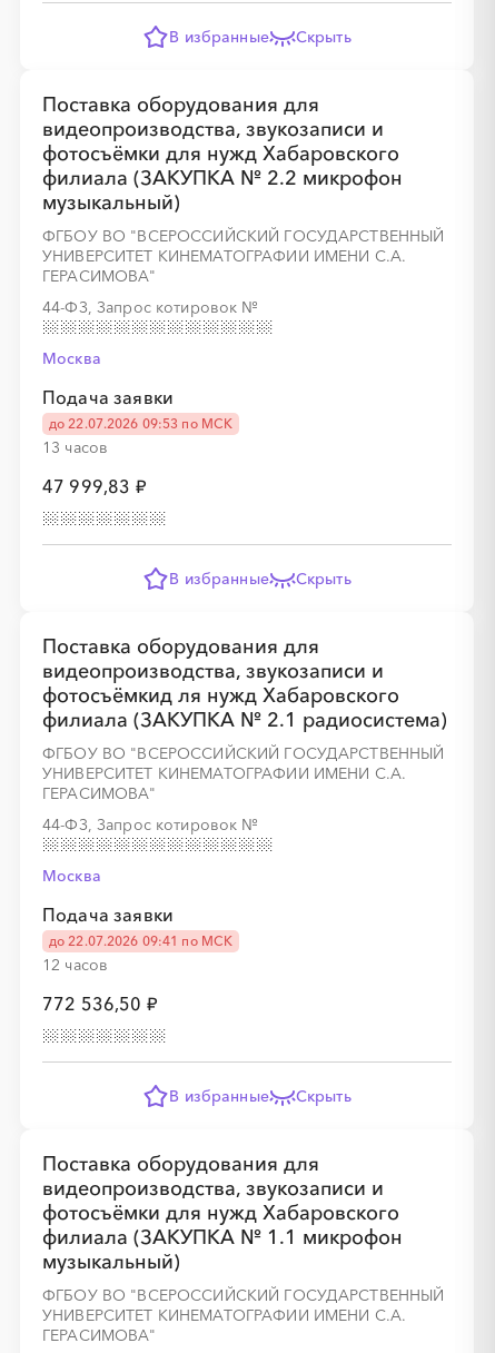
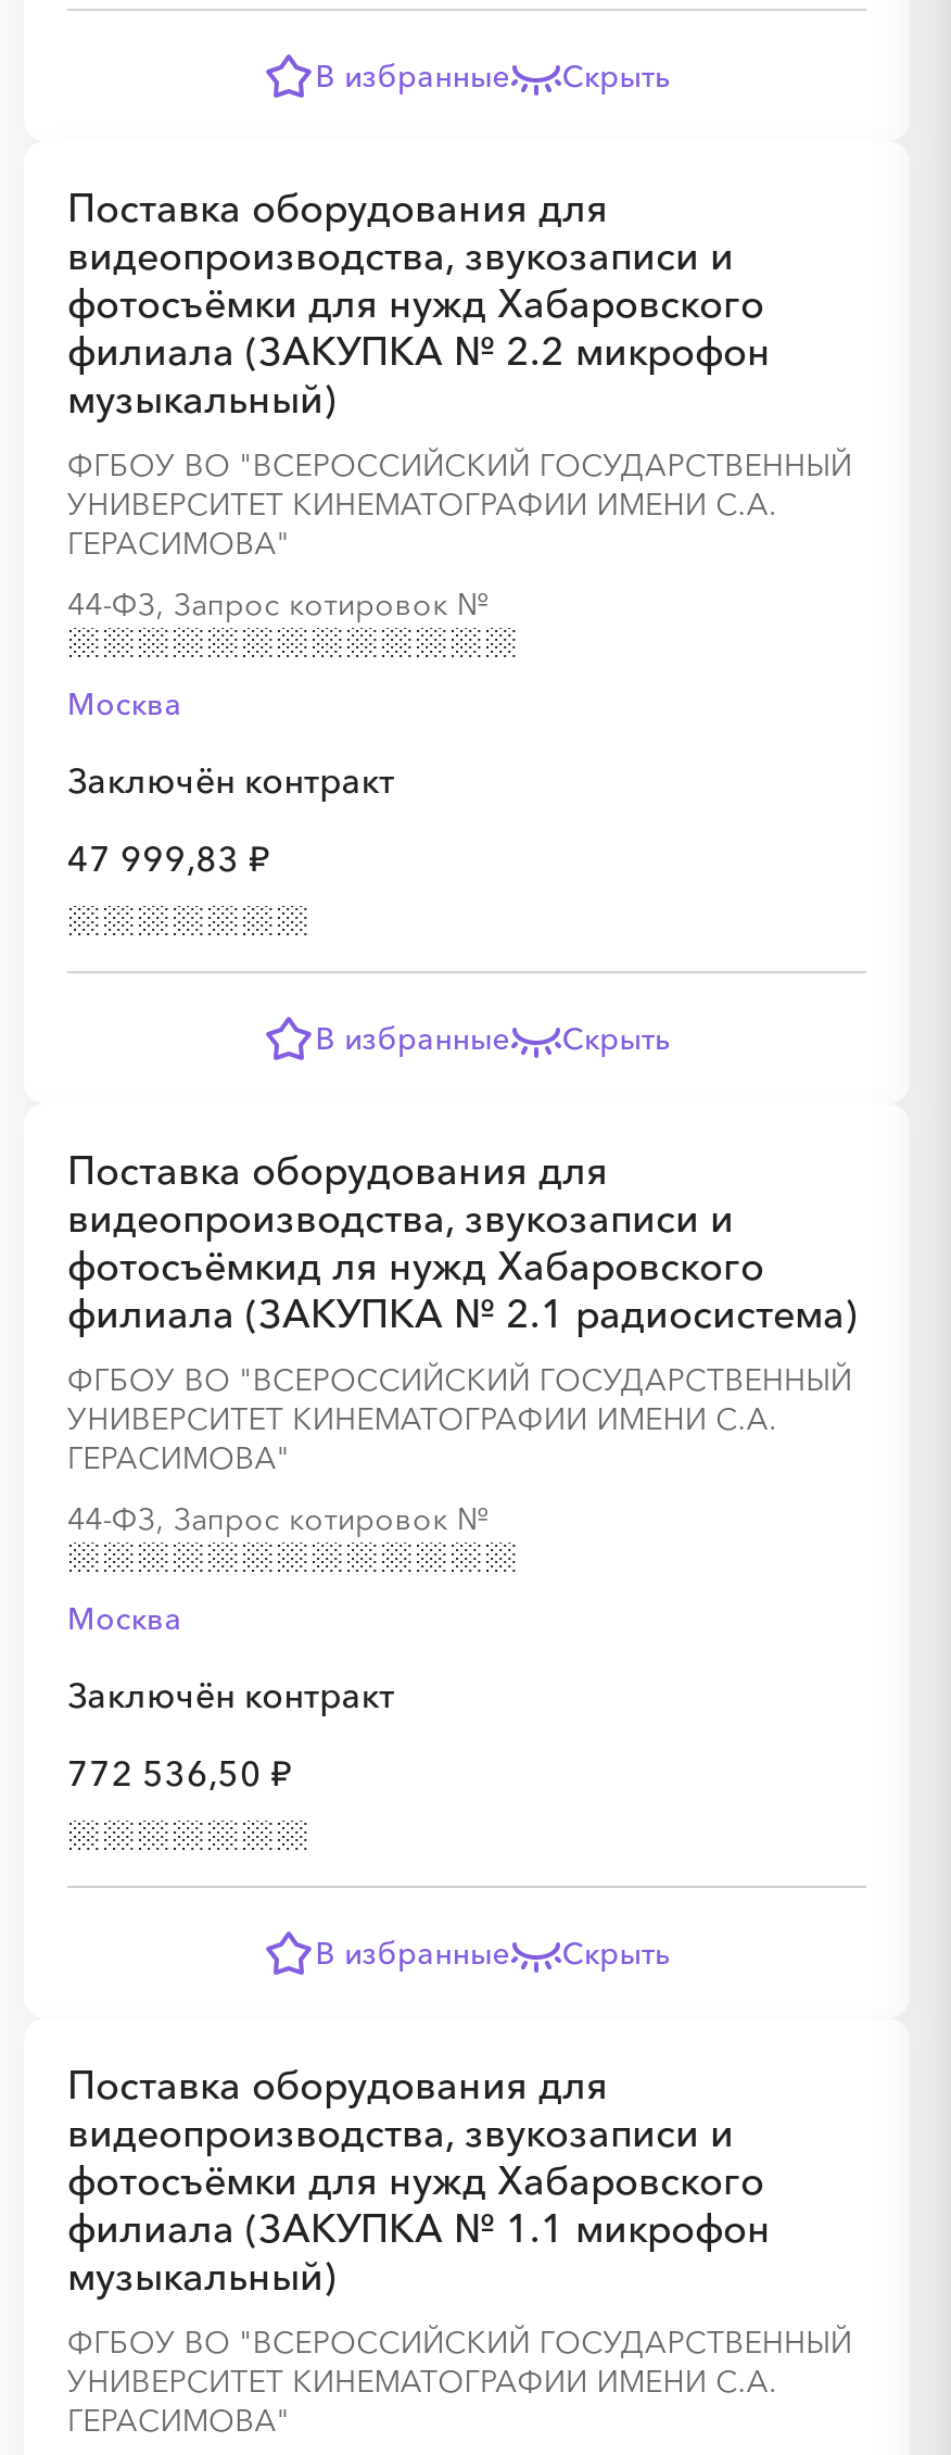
- Подача заявки
- до 22.07.2026 09:53 по МСК
- 13 часов
+ Заключён контракт

- Подача заявки
- до 22.07.2026 09:41 по МСК
- 12 часов
+ Заключён контракт
